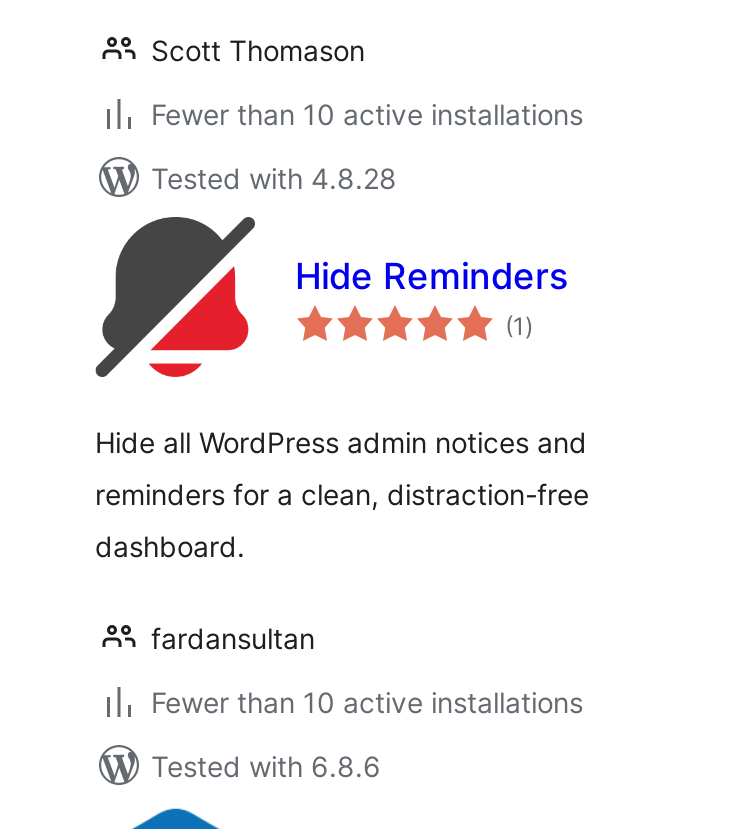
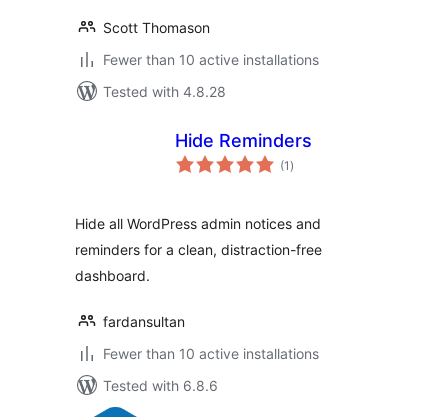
- [image]
